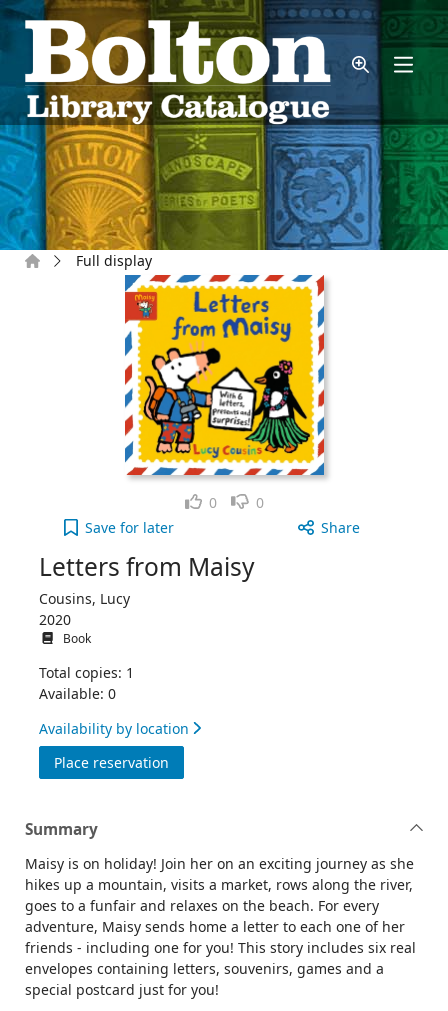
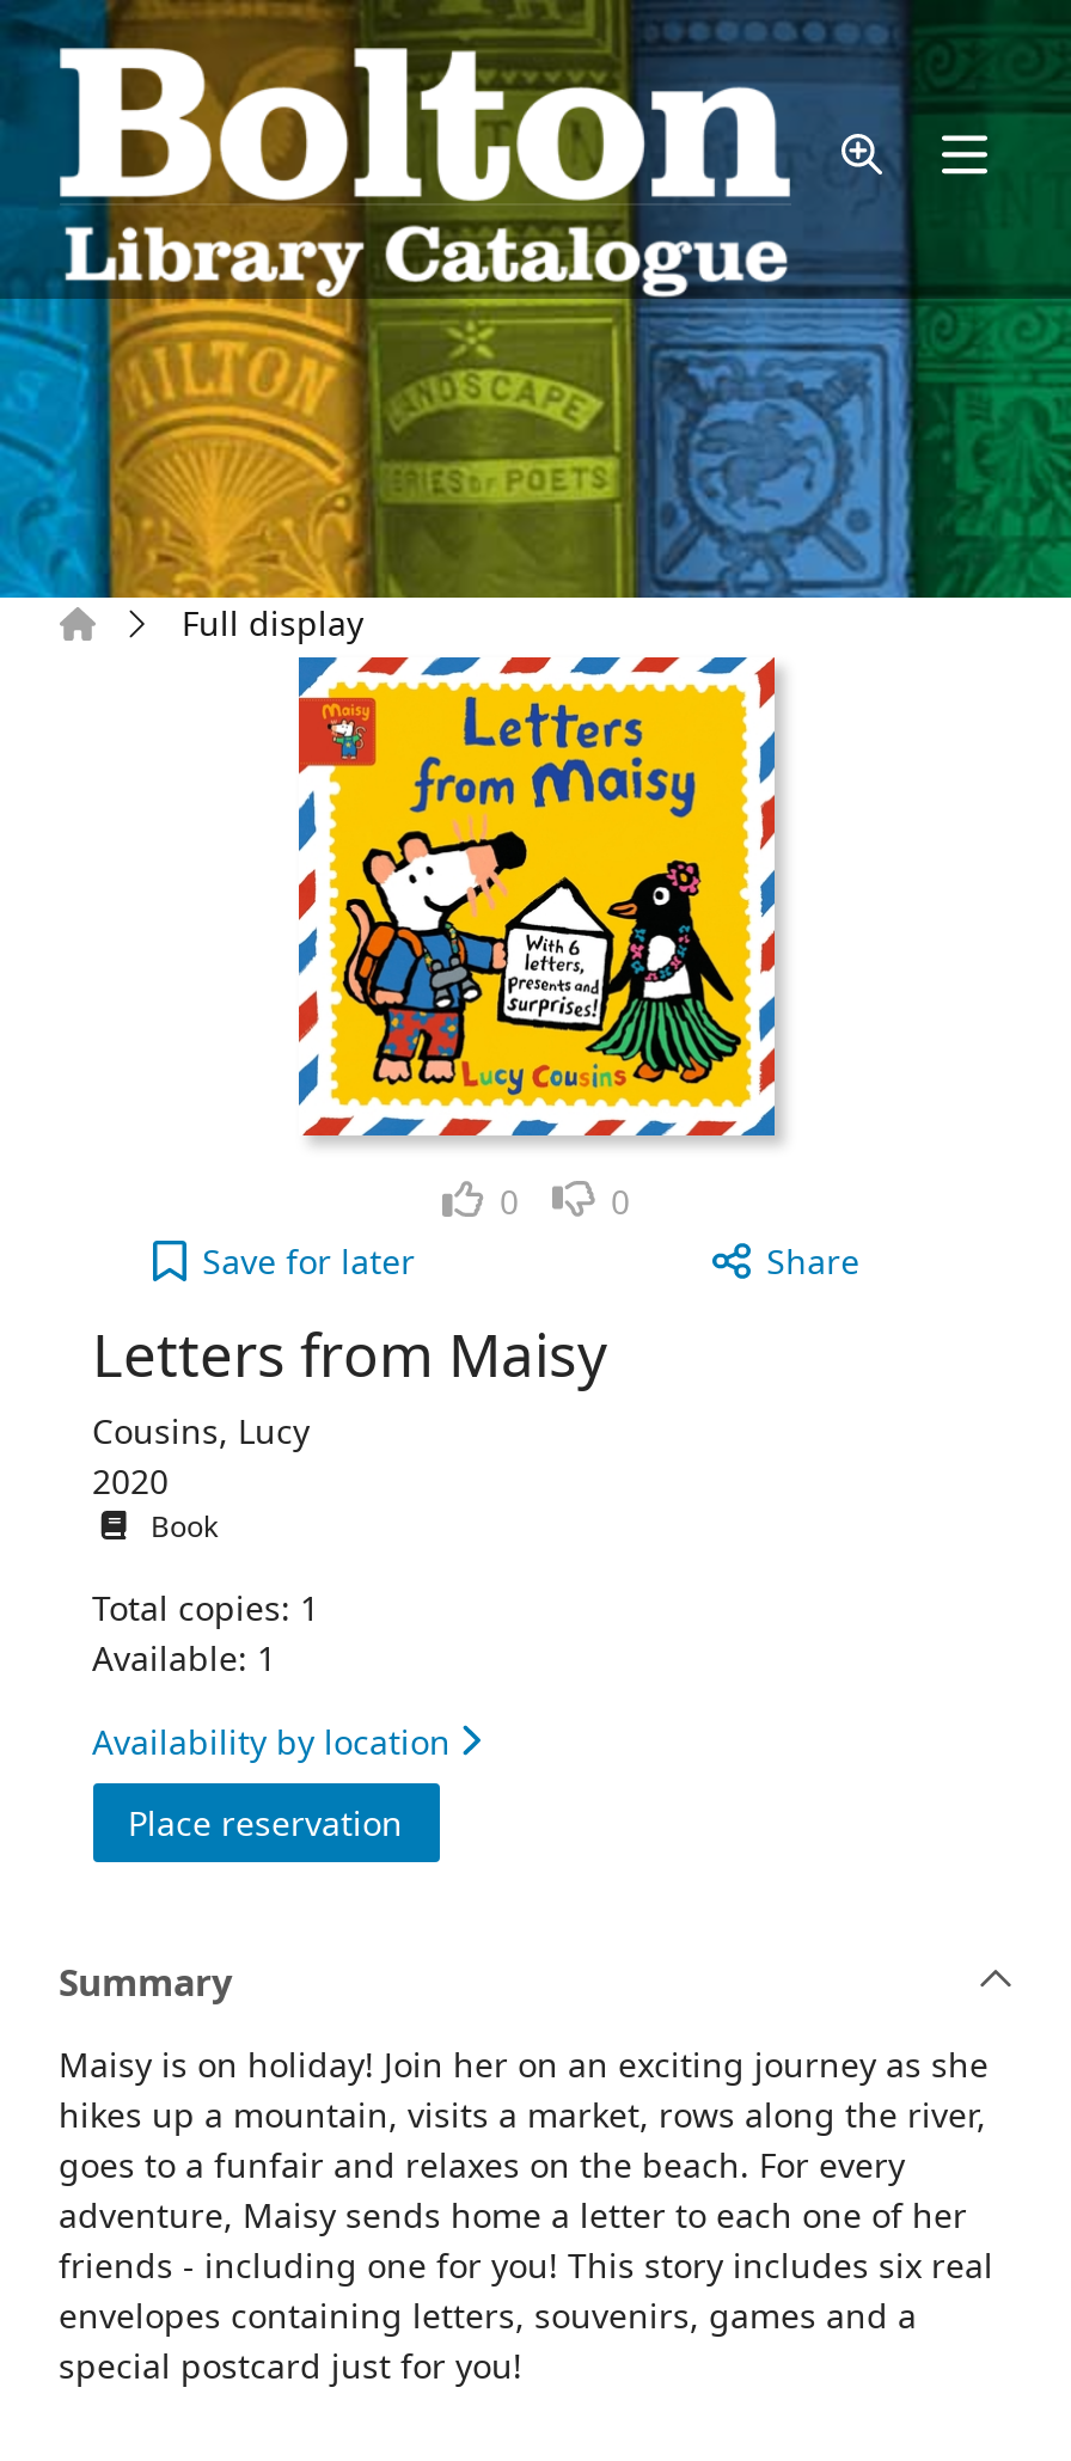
- Available: 0
+ Available: 1
